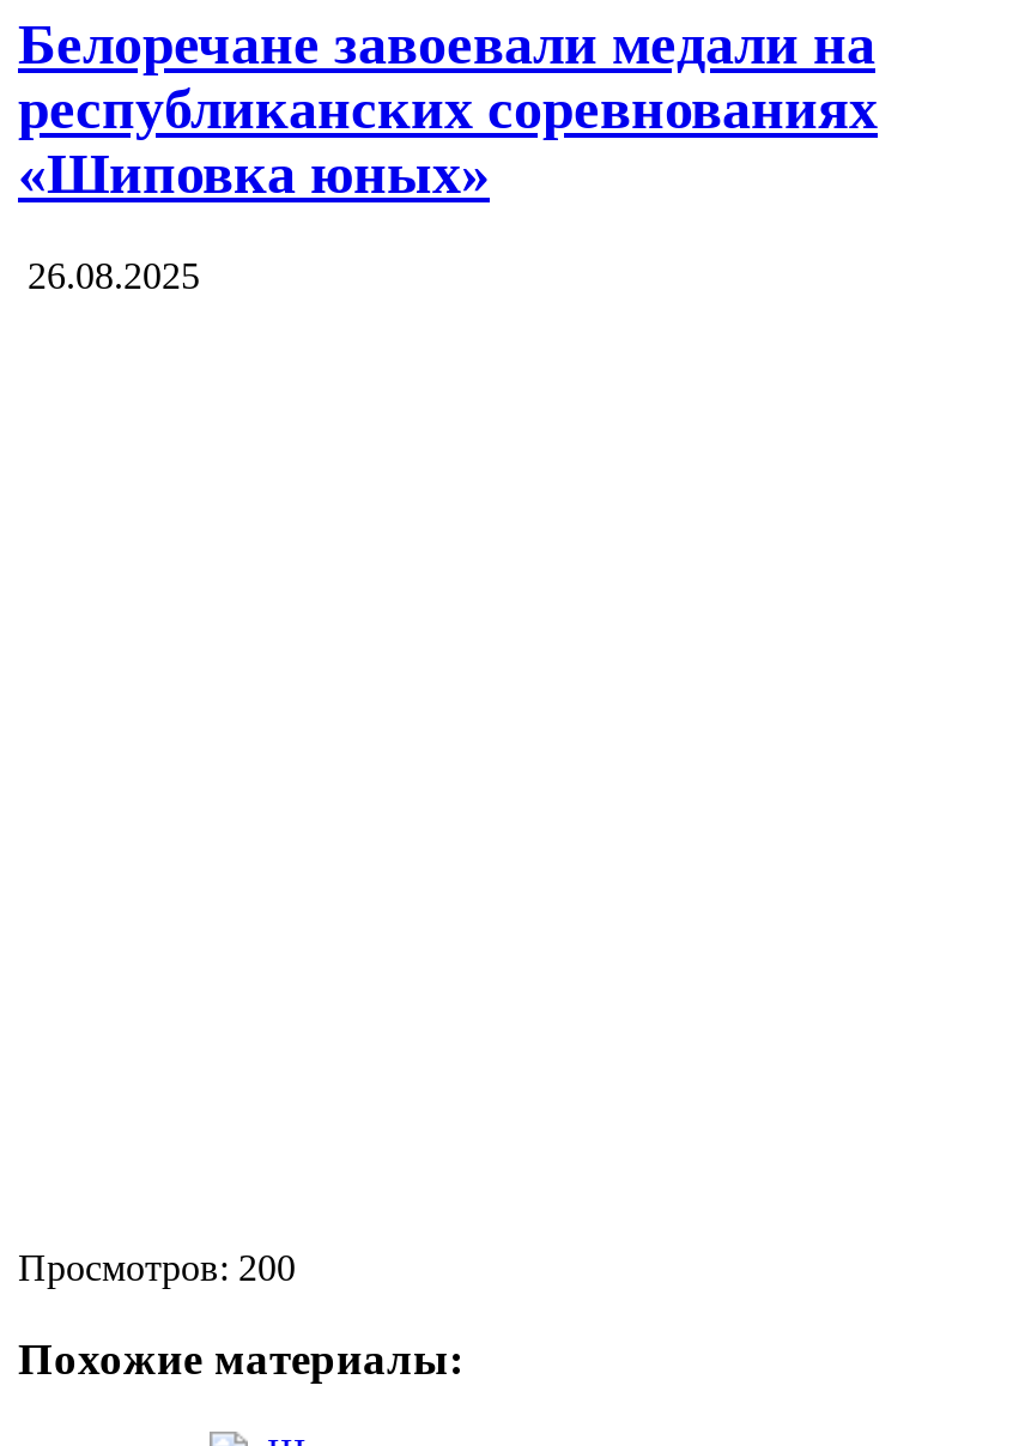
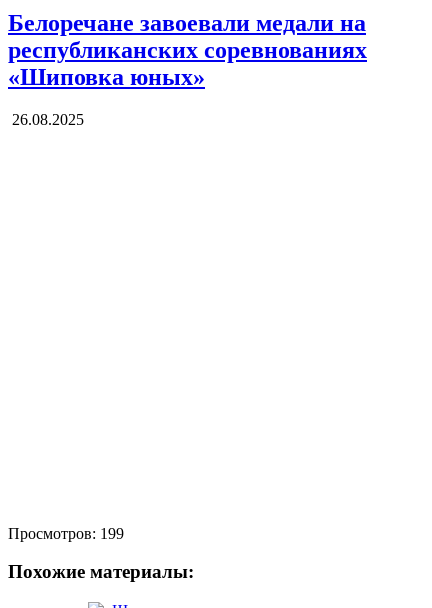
- Просмотров: 200
+ Просмотров: 199
